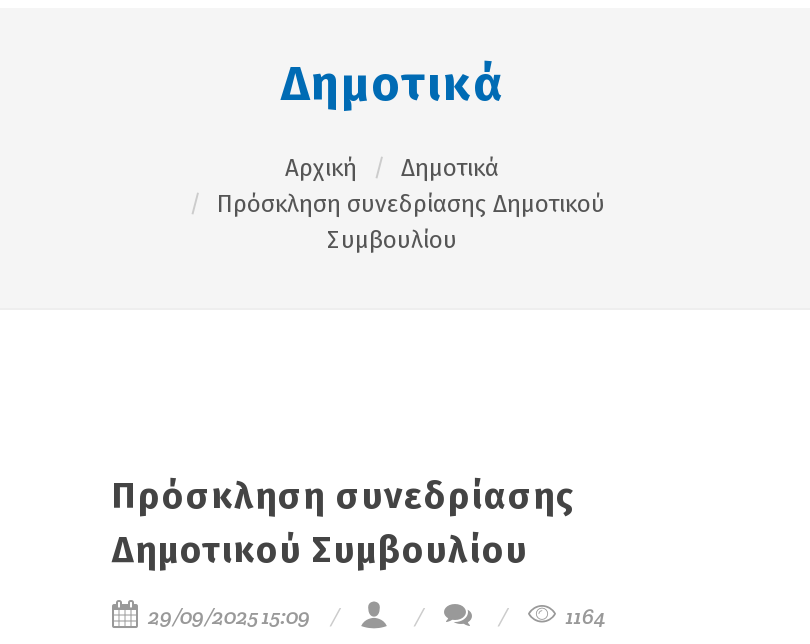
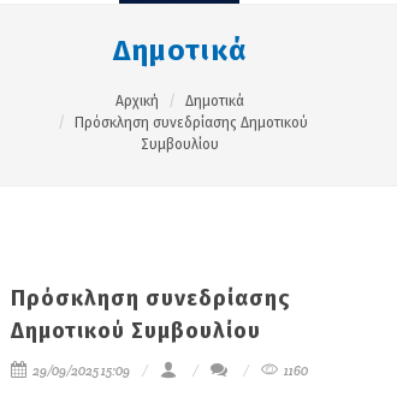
- 1164
+ 1160
